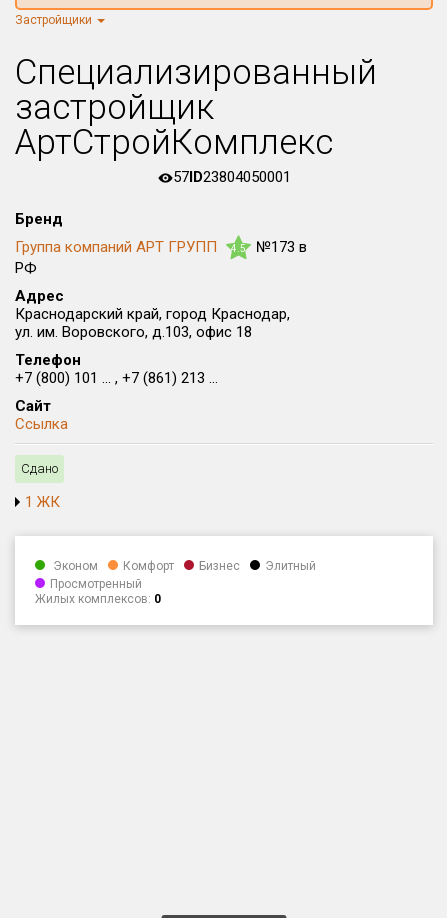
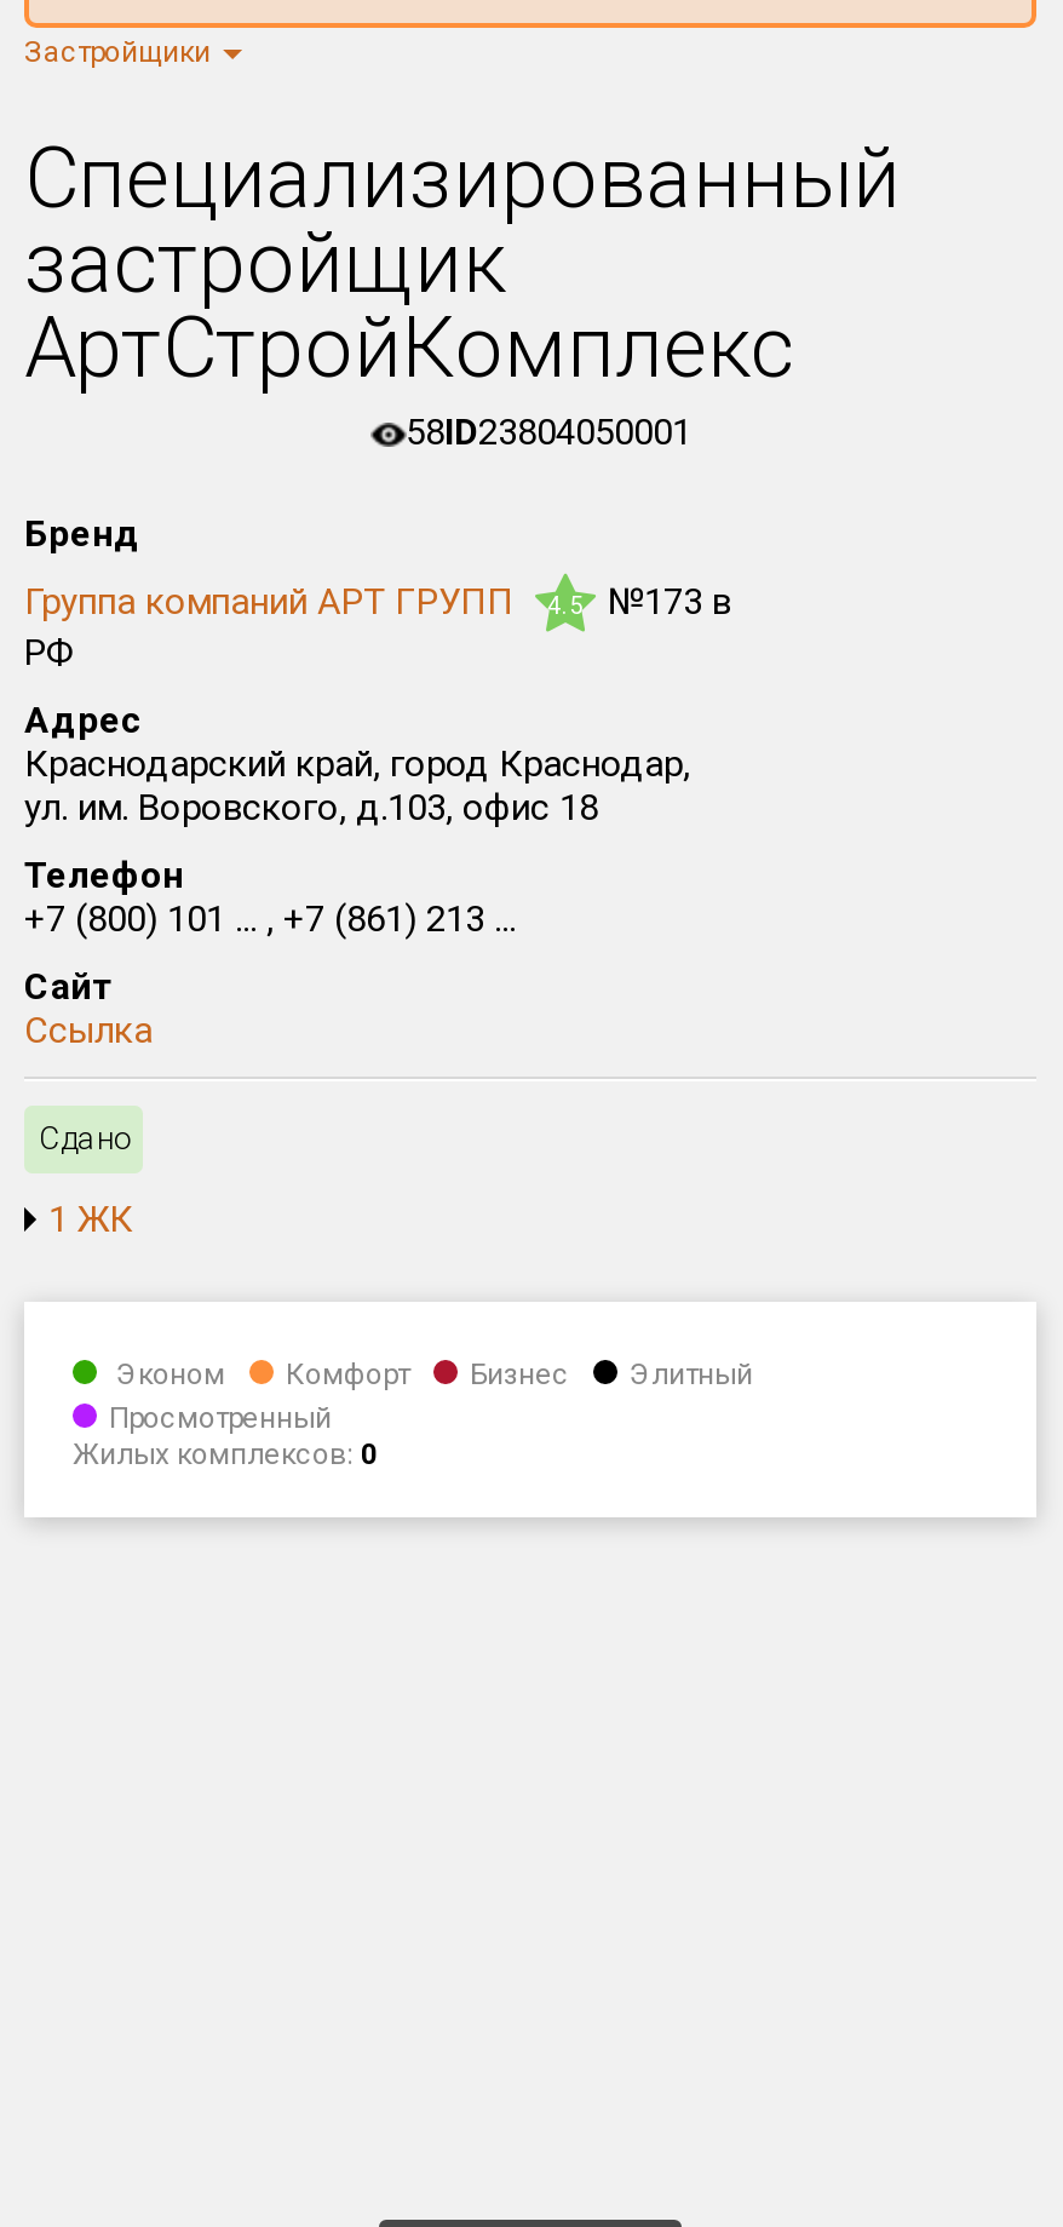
- 57ID23804050001
+ 58ID23804050001
